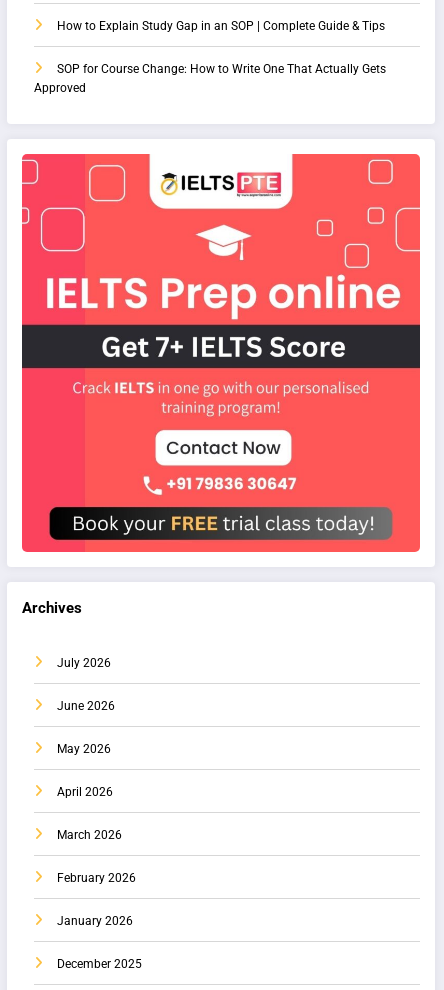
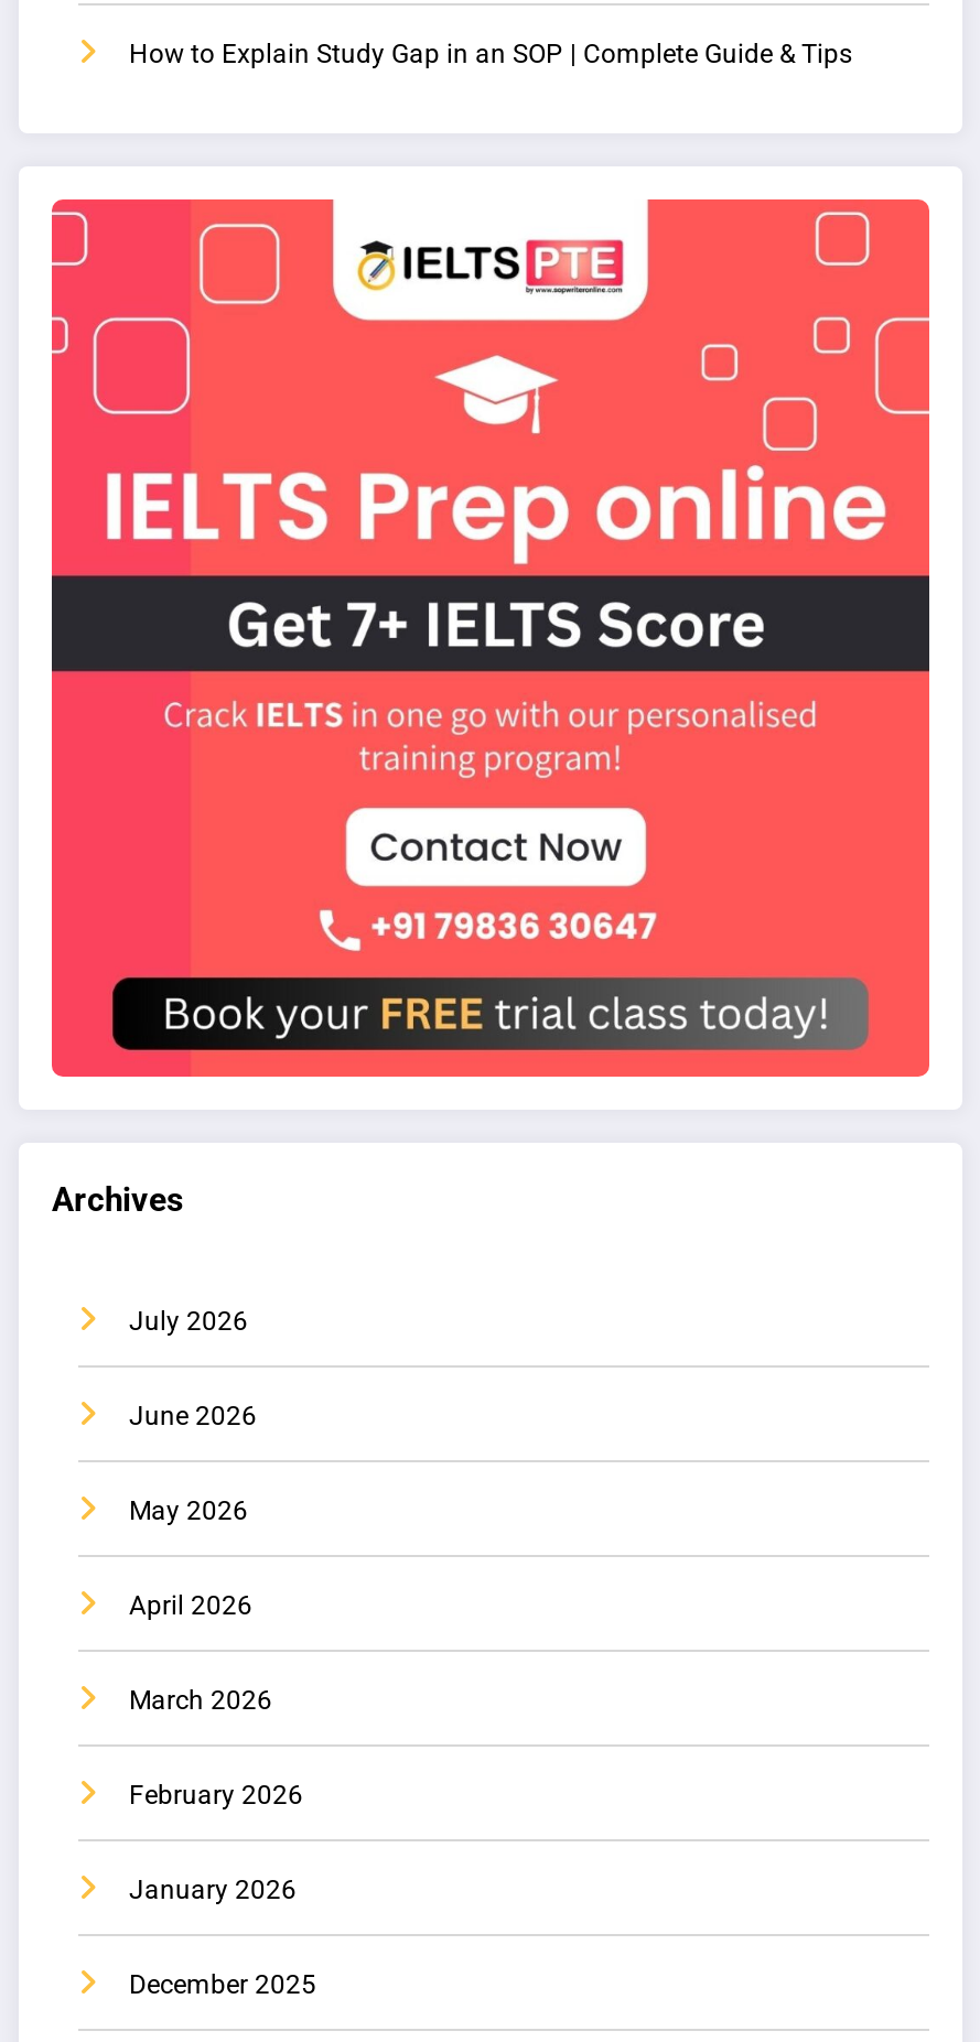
- SOP for Course Change: How to Write One That Actually Gets
- Approved
